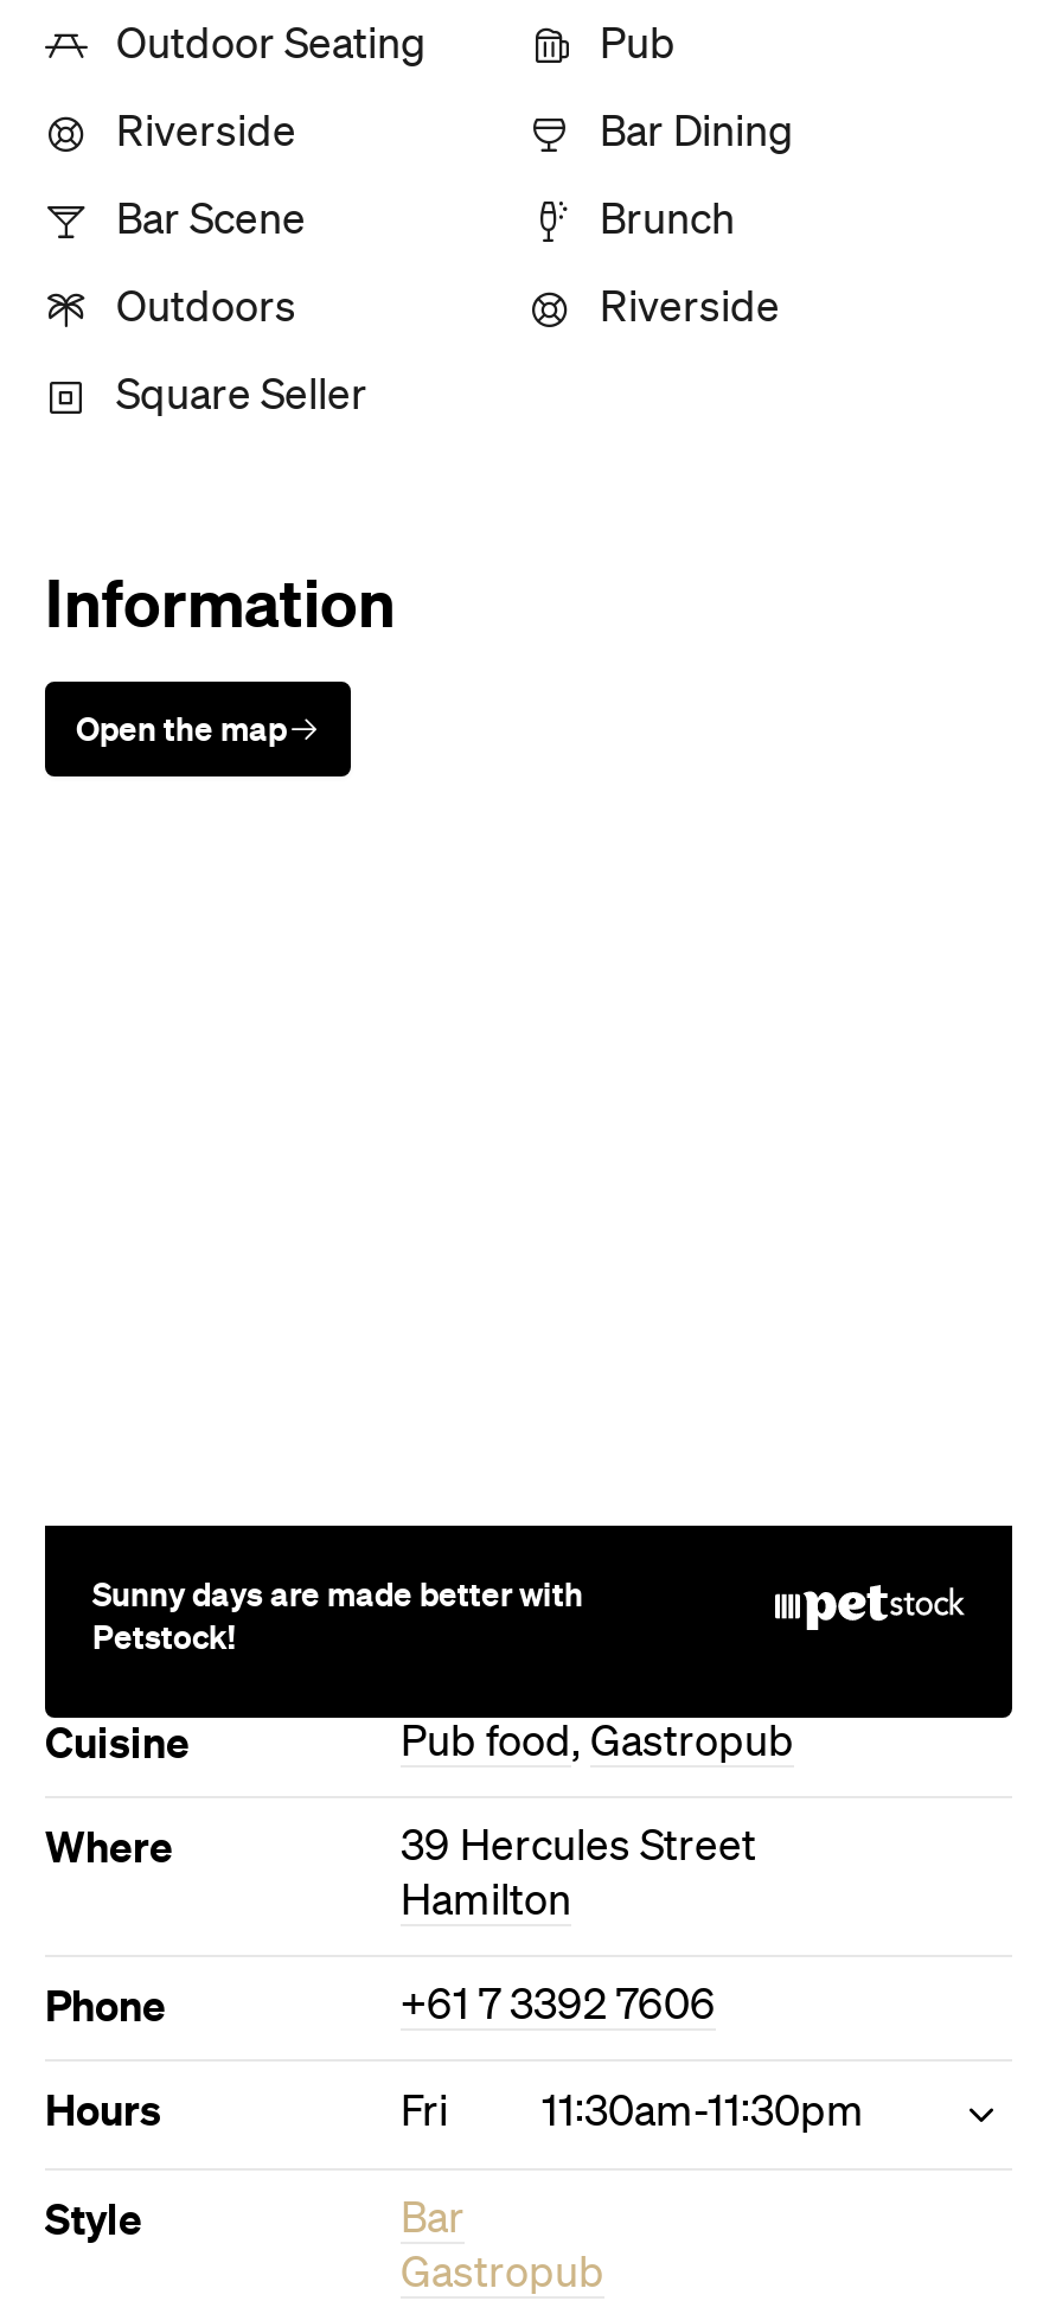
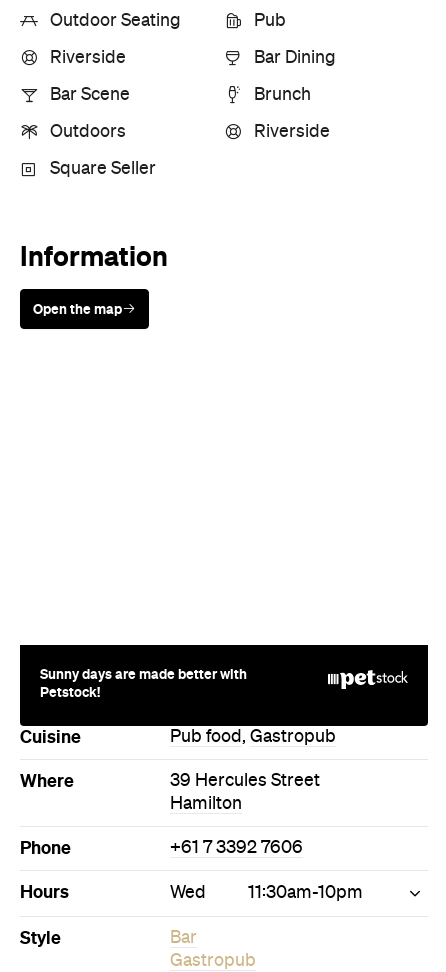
- Fri
- 11:30am-11:30pm
+ Wed
+ 11:30am-10pm
